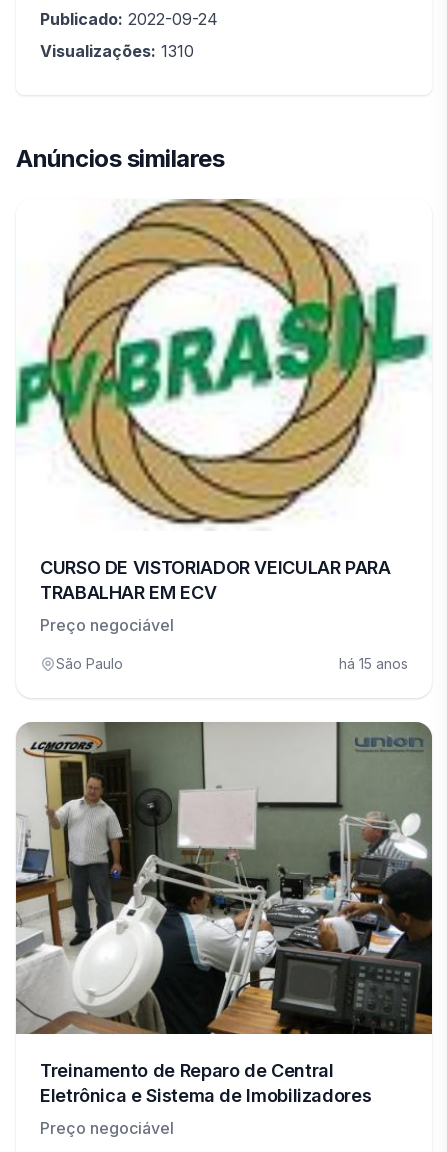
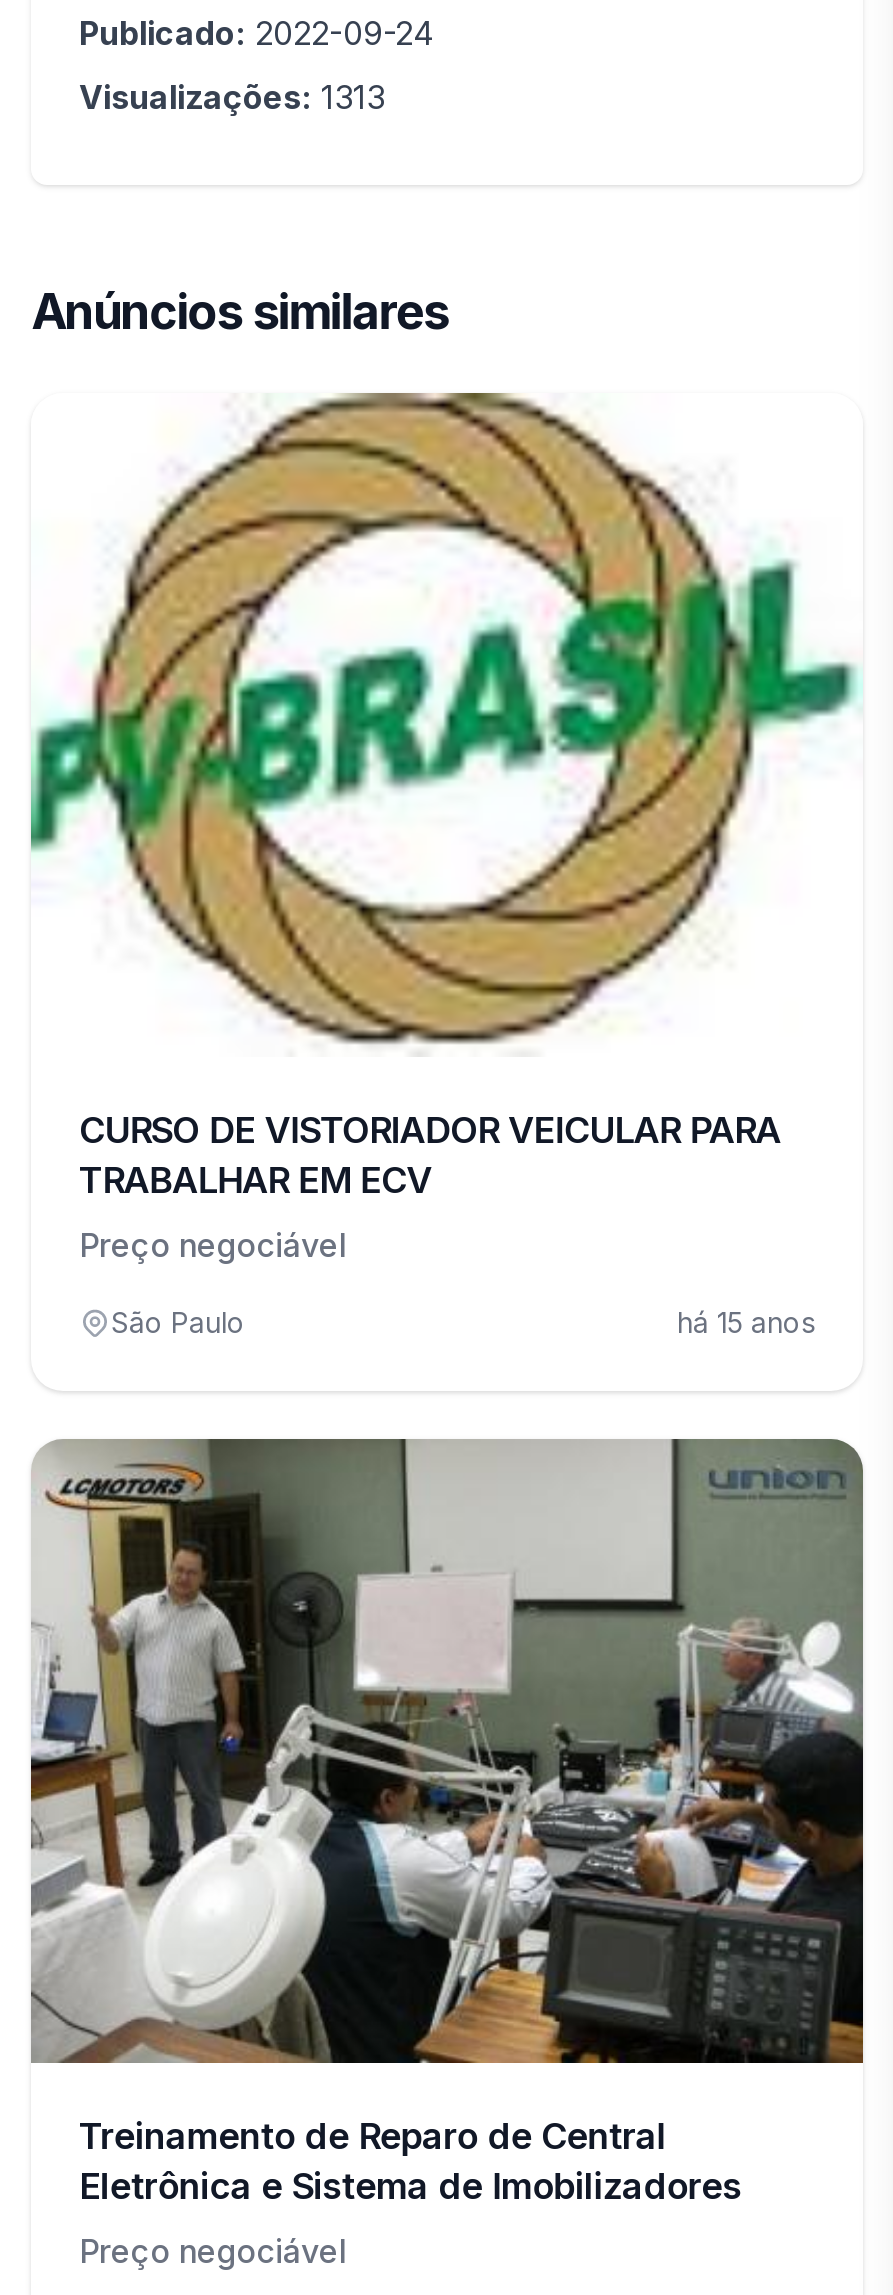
- Visualizações: 1310
+ Visualizações: 1313
